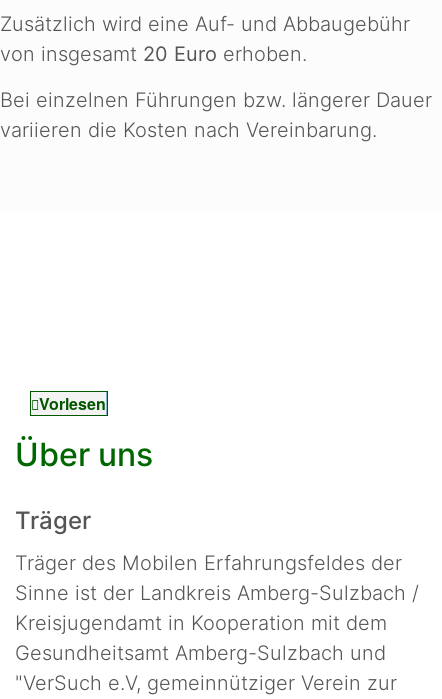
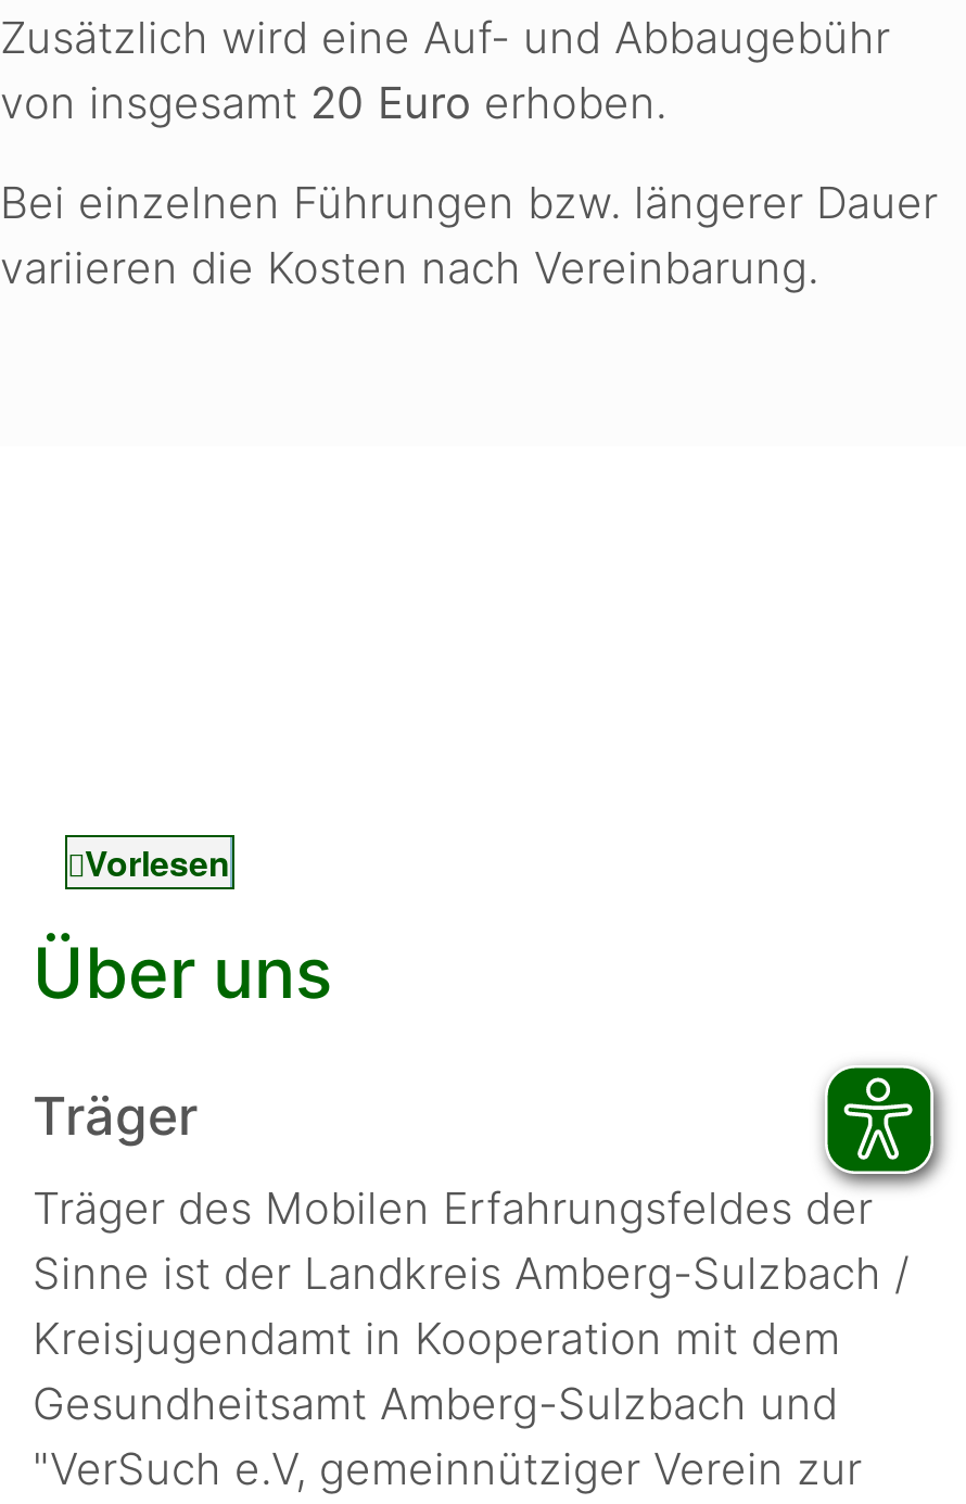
+ [image]
